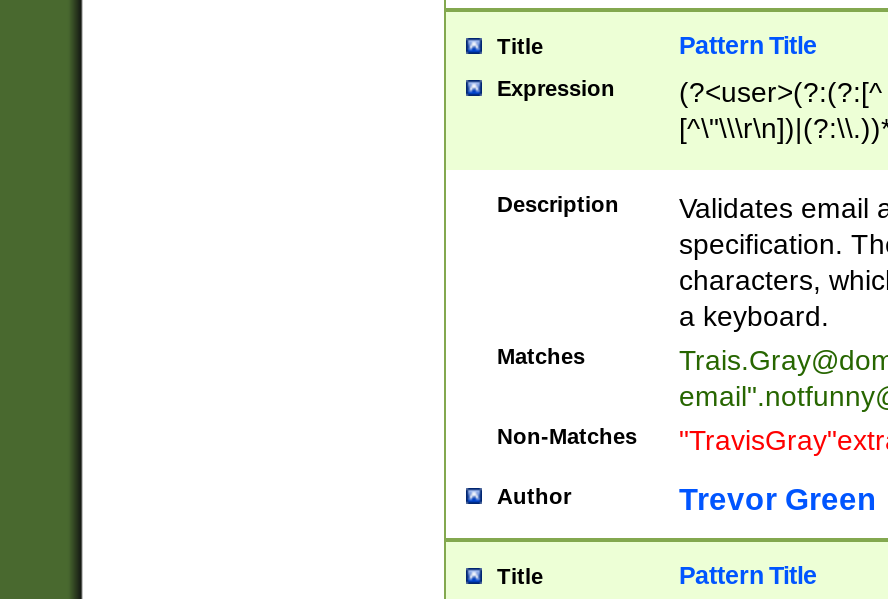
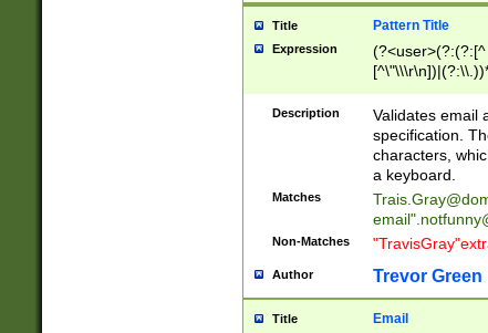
- Pattern Title
+ Email
